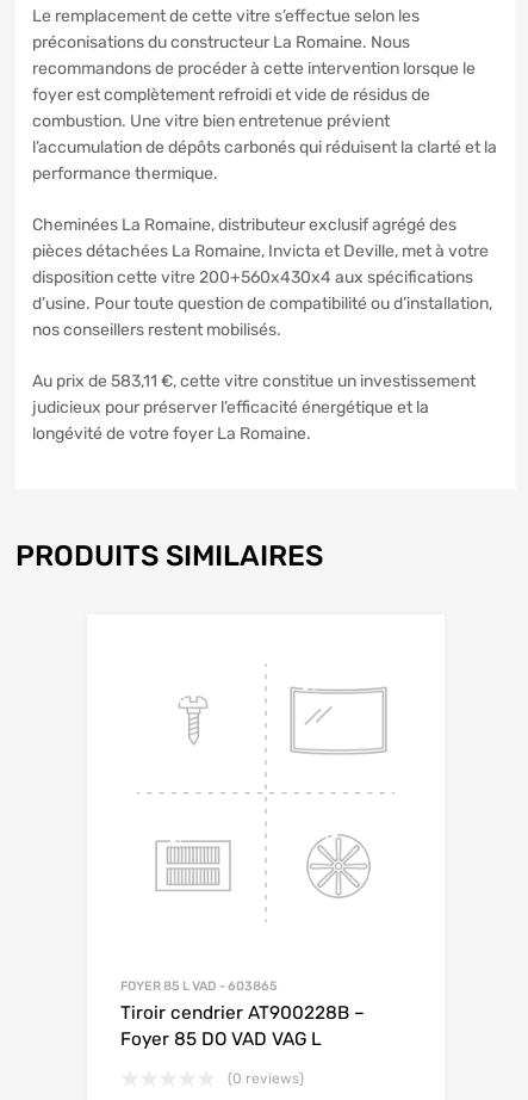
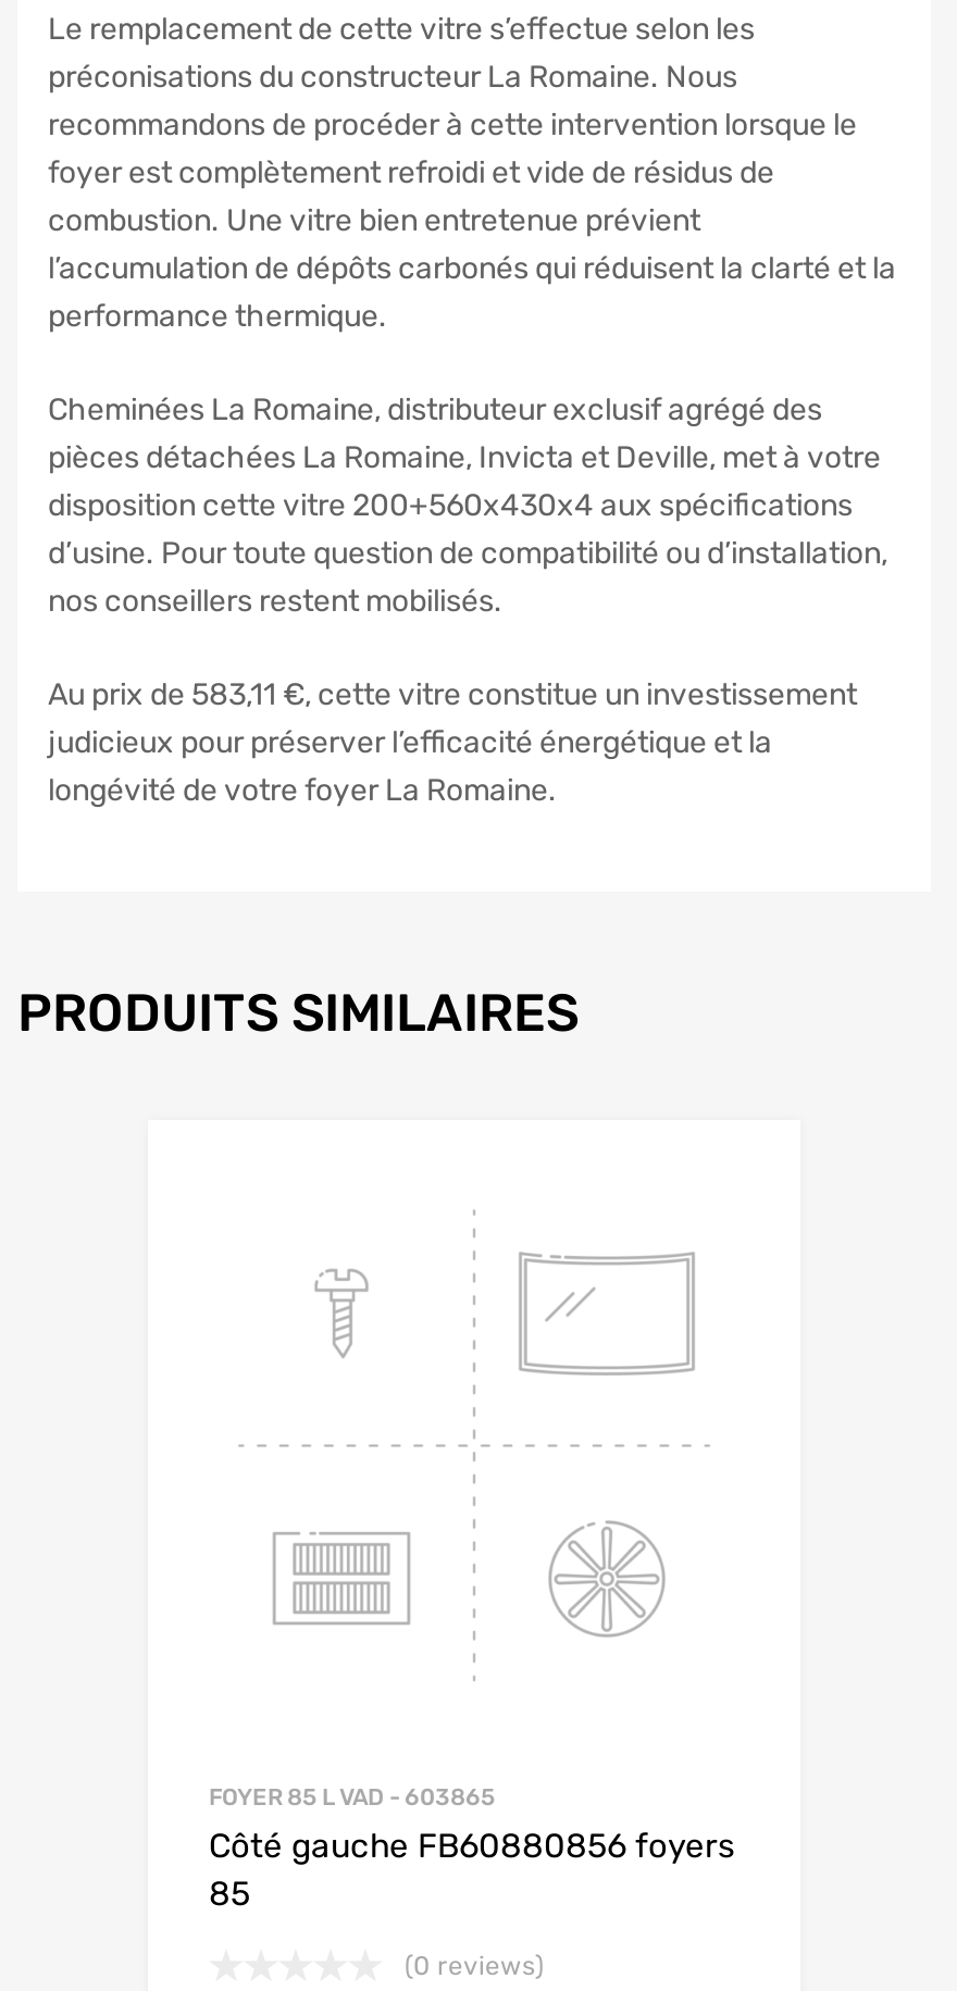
- Tiroir cendrier AT900228B –
- Foyer 85 DO VAD VAG L
+ Côté gauche FB60880856 foyers
+ 85
